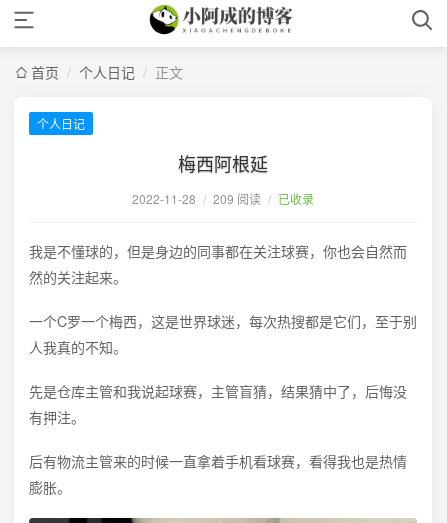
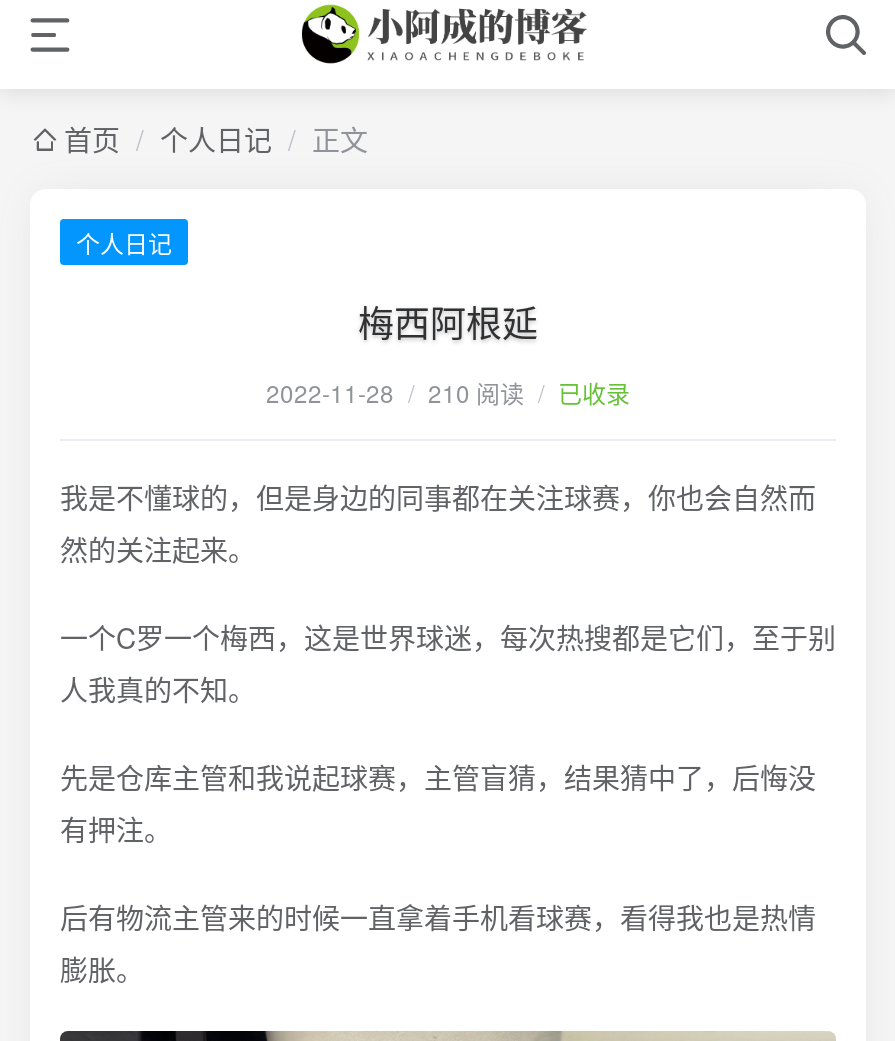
- 2022-11-28 / 209 阅读 / 已收录
+ 2022-11-28 / 210 阅读 / 已收录
